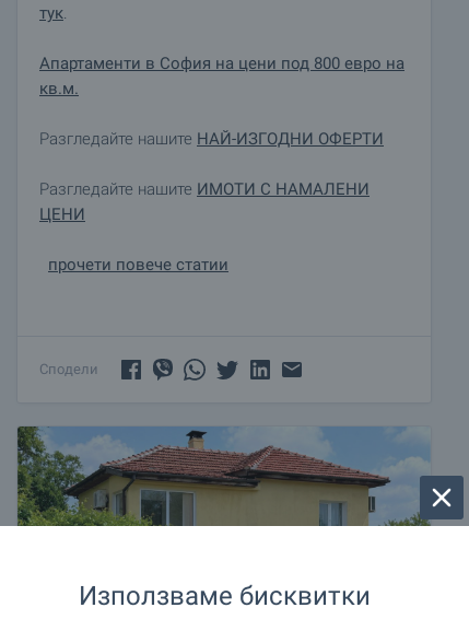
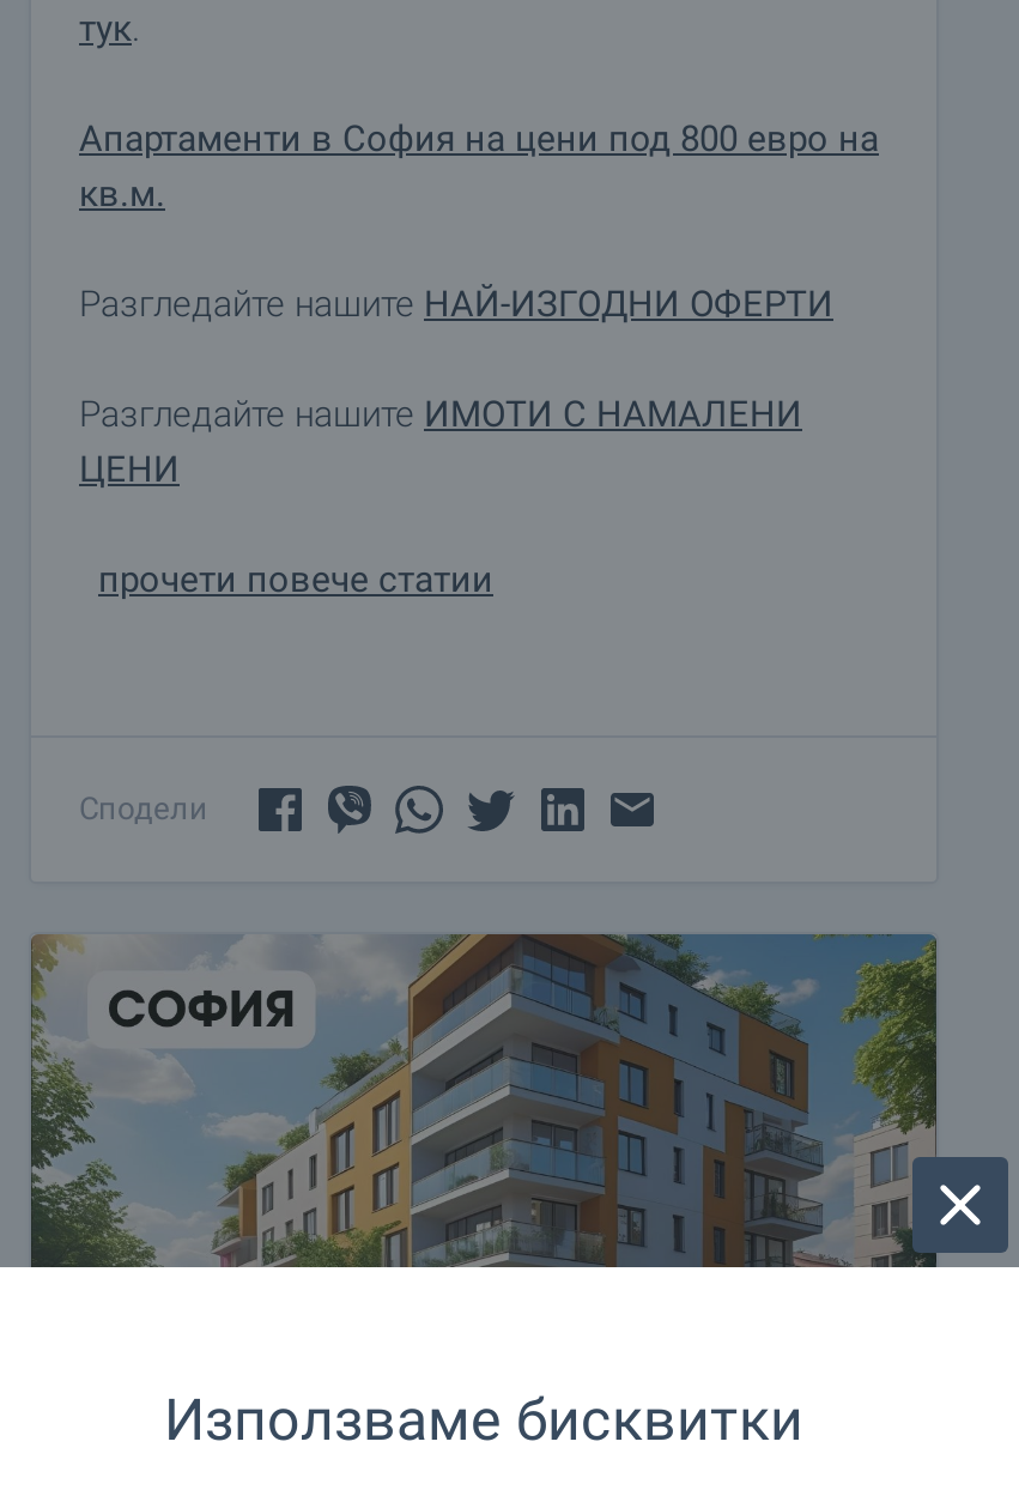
- [image]
+ [image]
